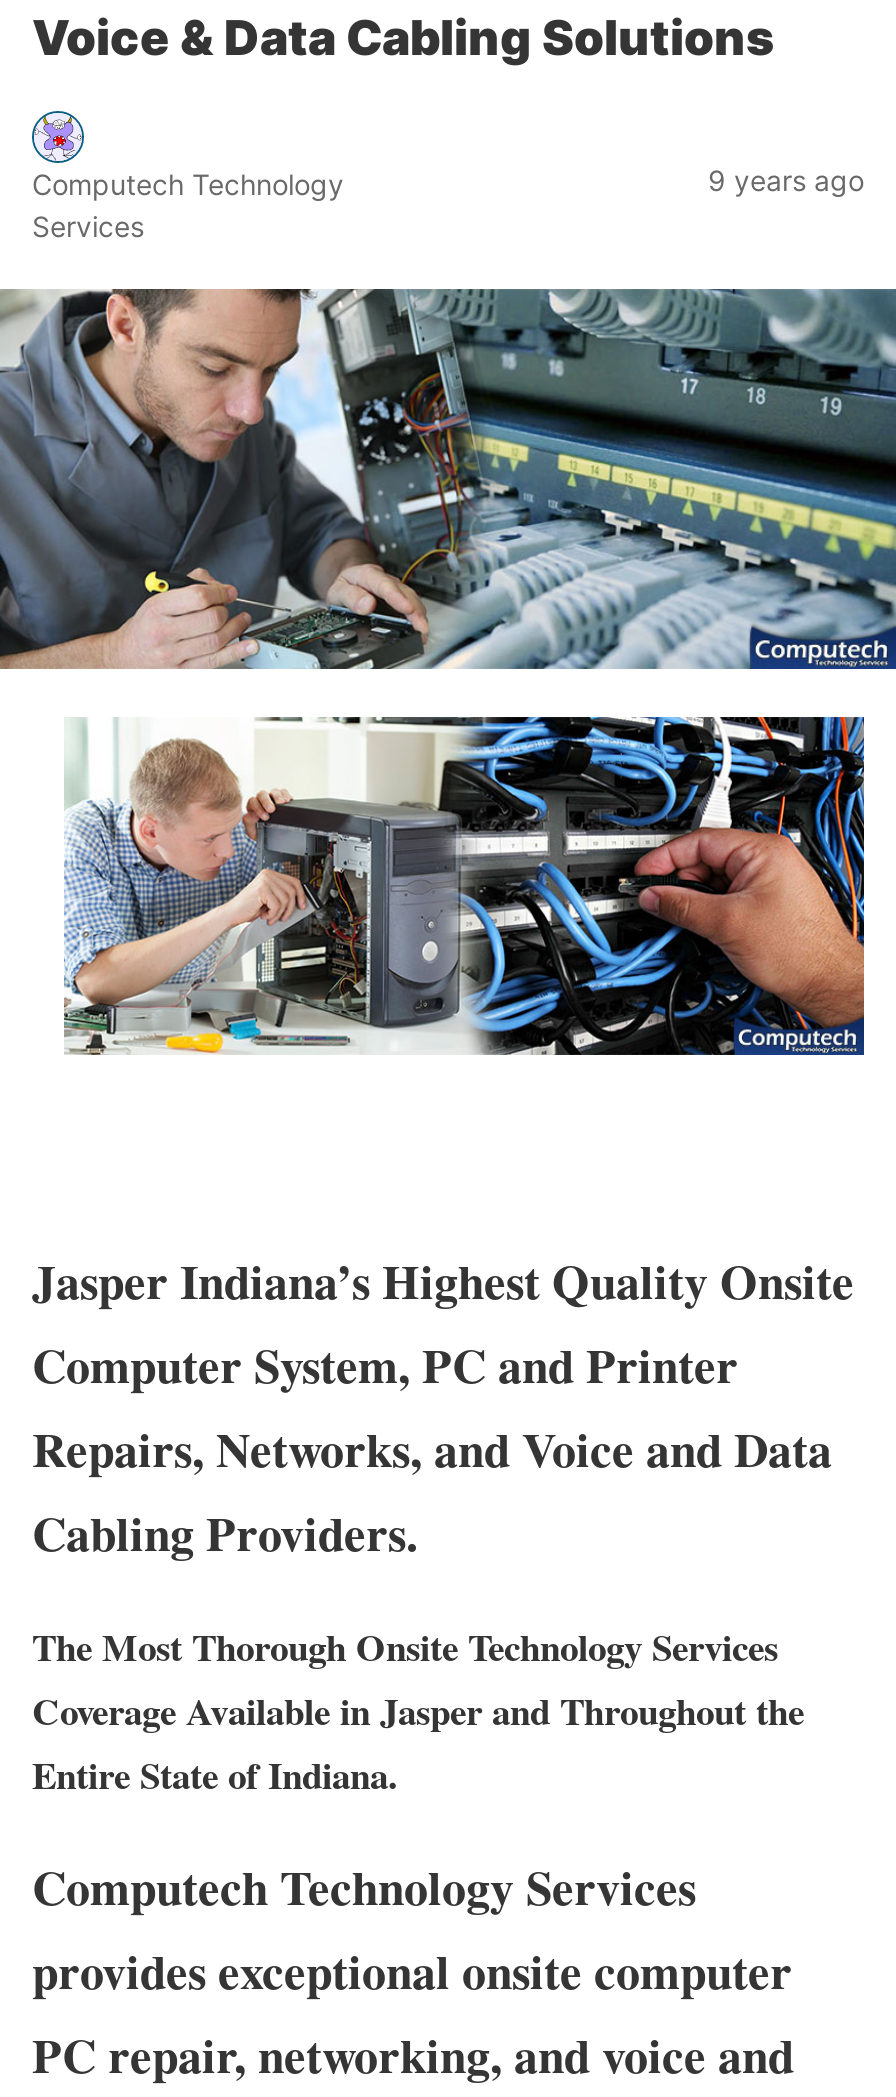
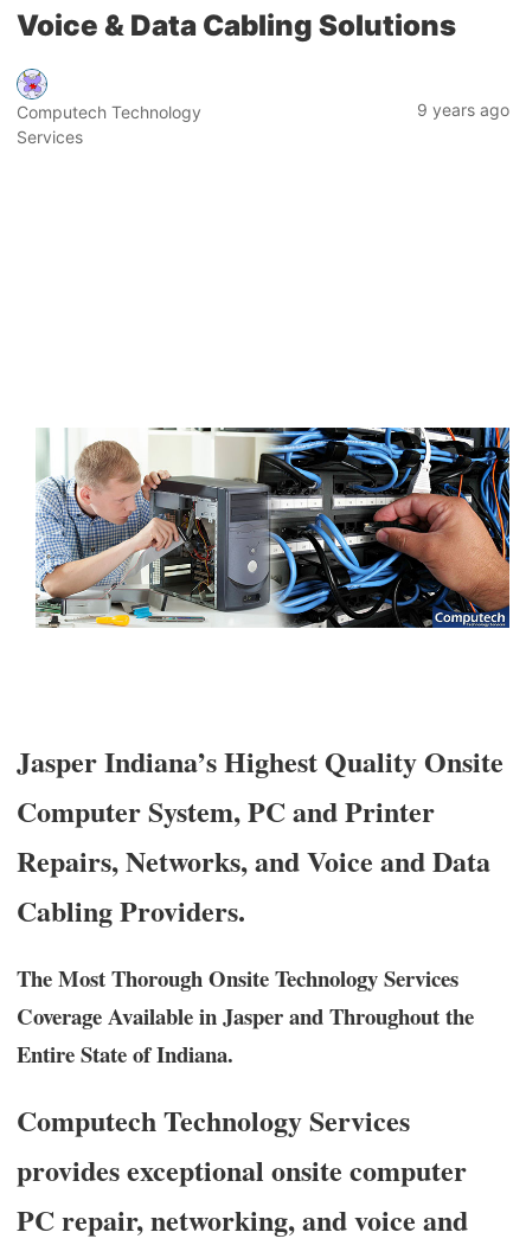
- [image]
